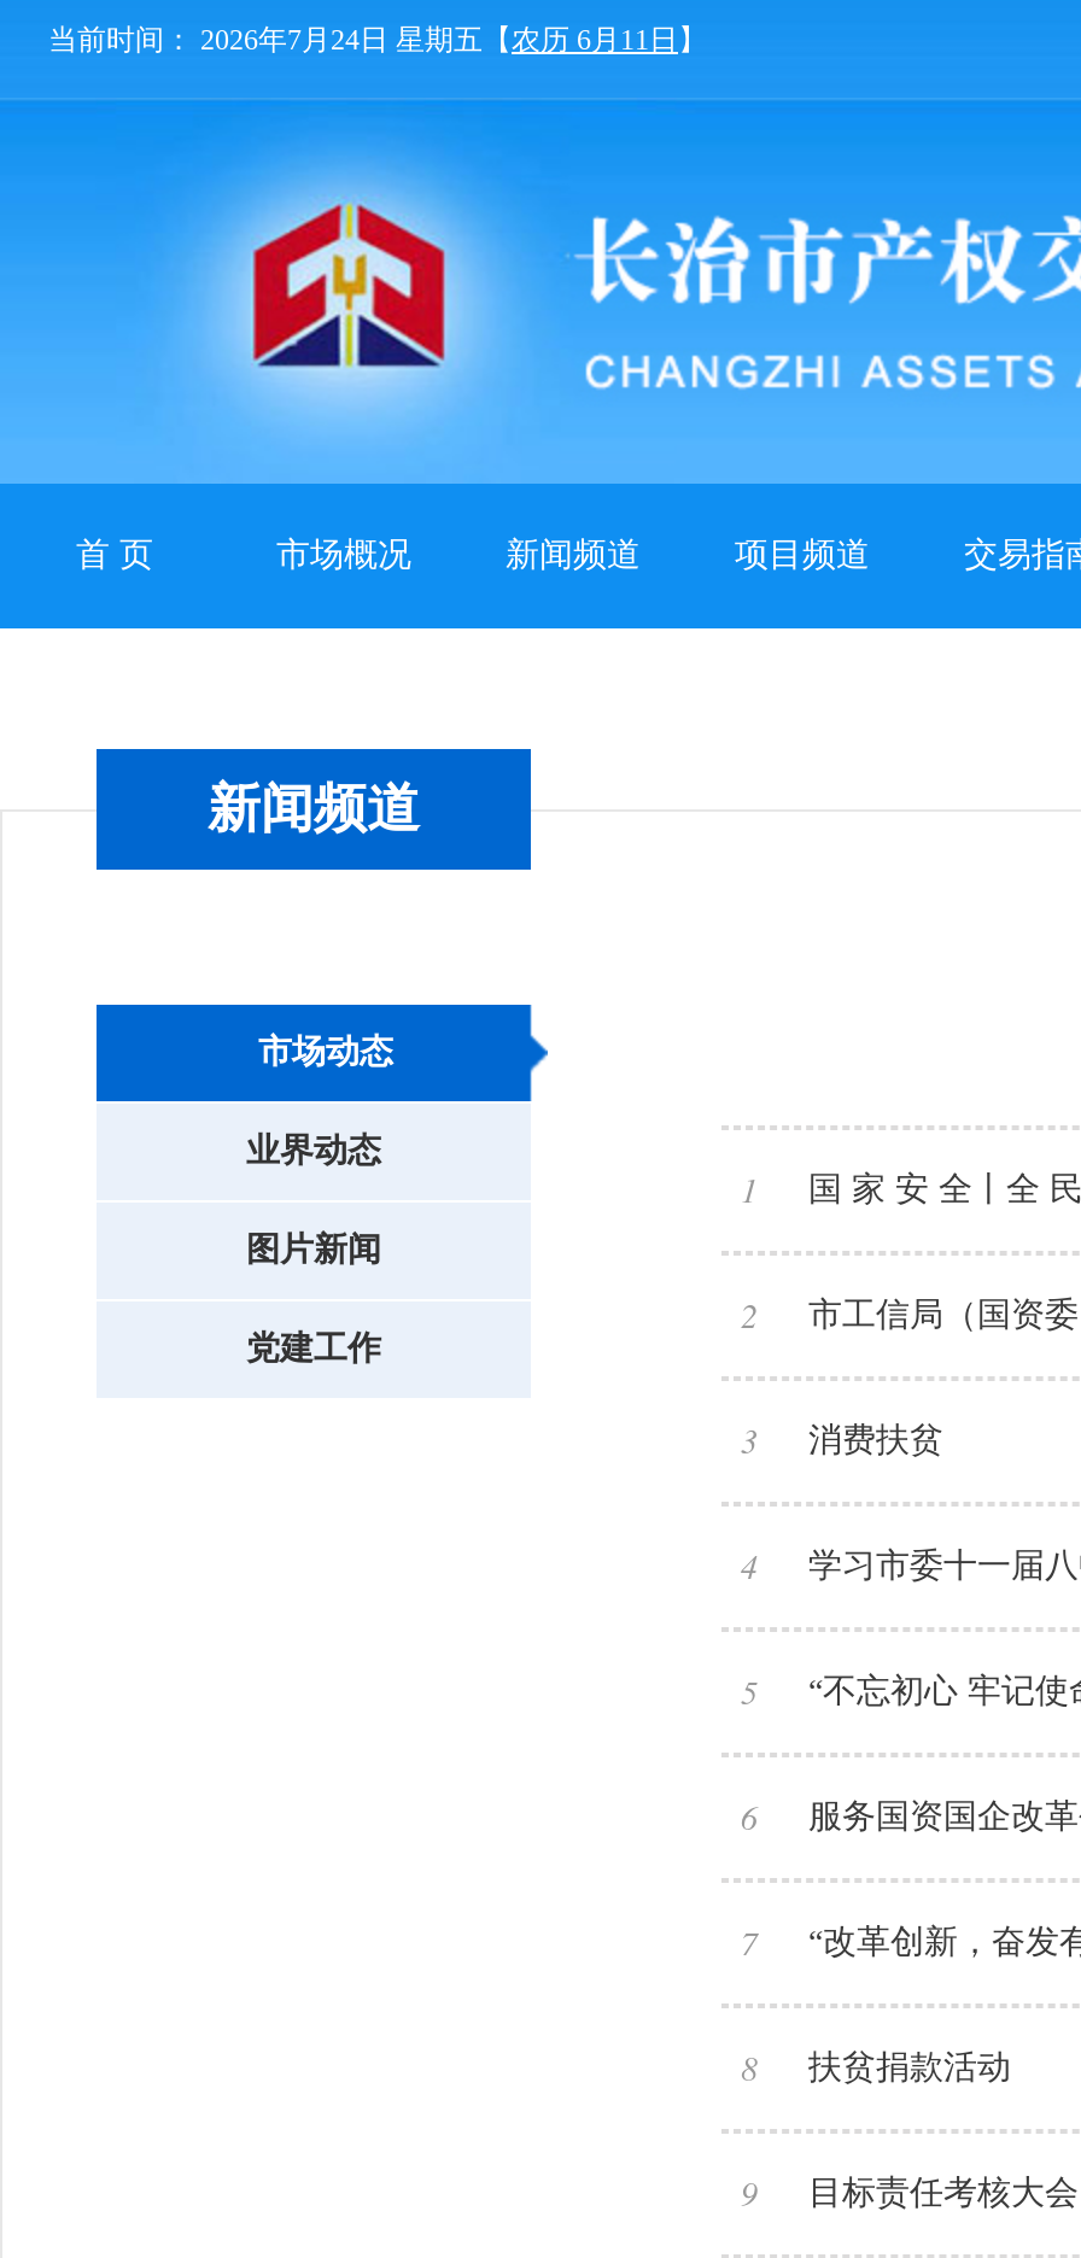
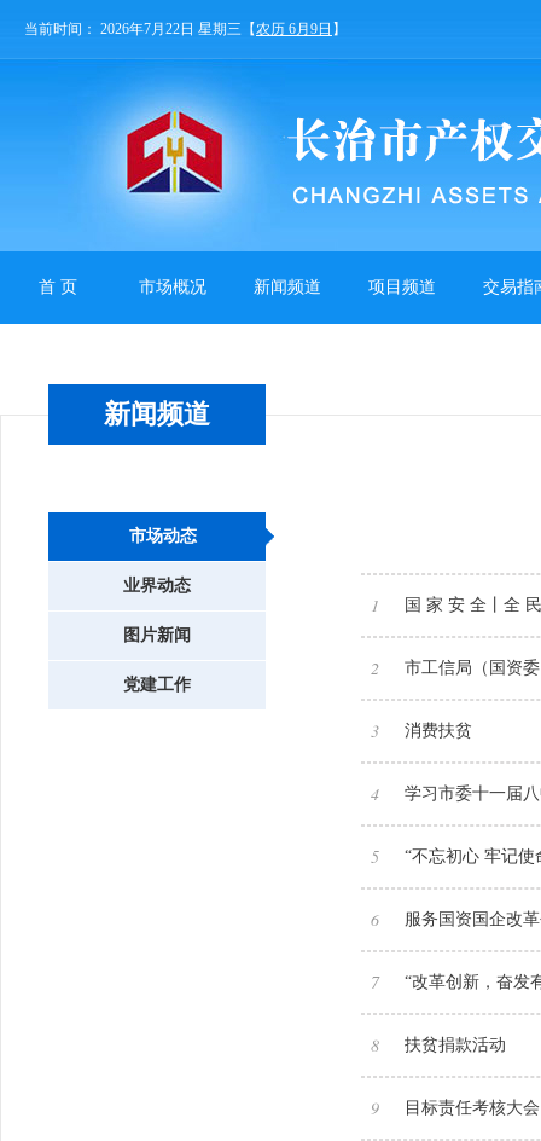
- 当前时间：2026年7月24日 星期五【农历 6月11日】
+ 当前时间：2026年7月22日 星期三【农历 6月9日】
